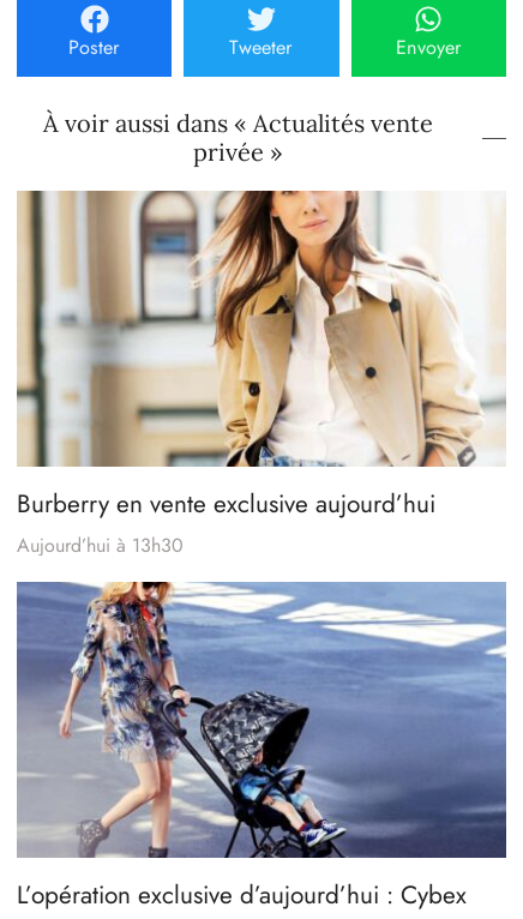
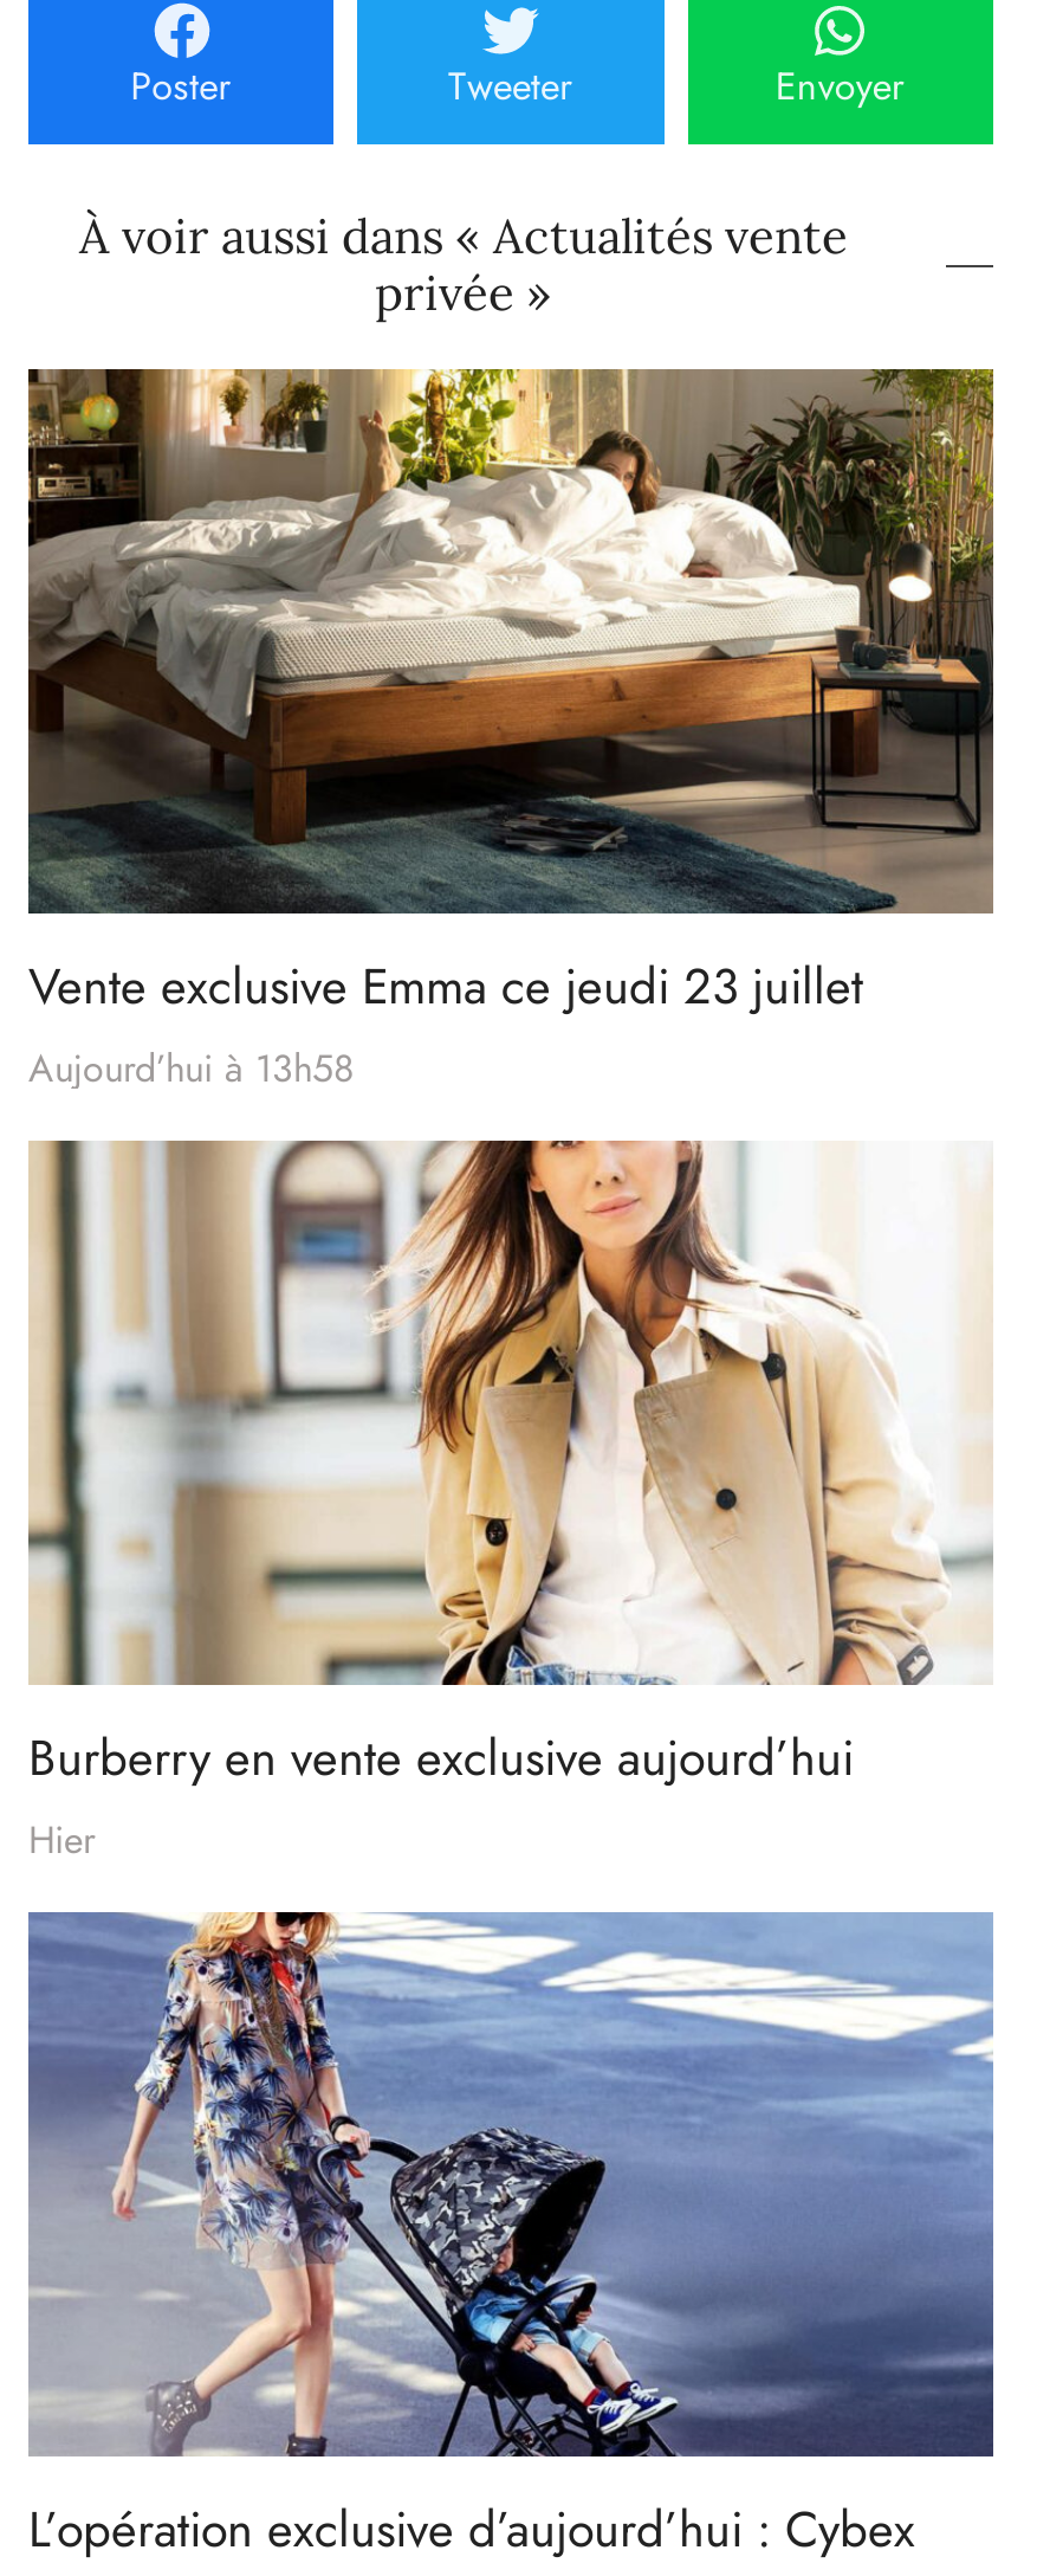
+ [image]
+ Vente exclusive Emma ce jeudi 23 juillet
+ Aujourd’hui à 13h58

- Aujourd’hui à 13h30
+ Hier
